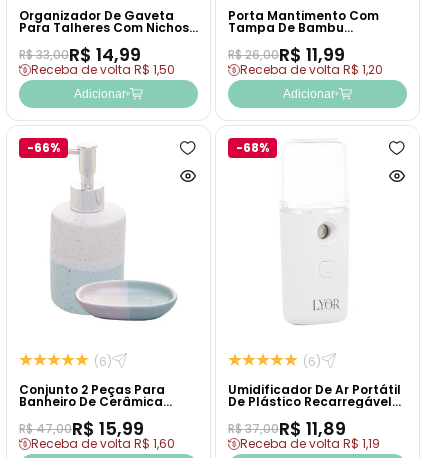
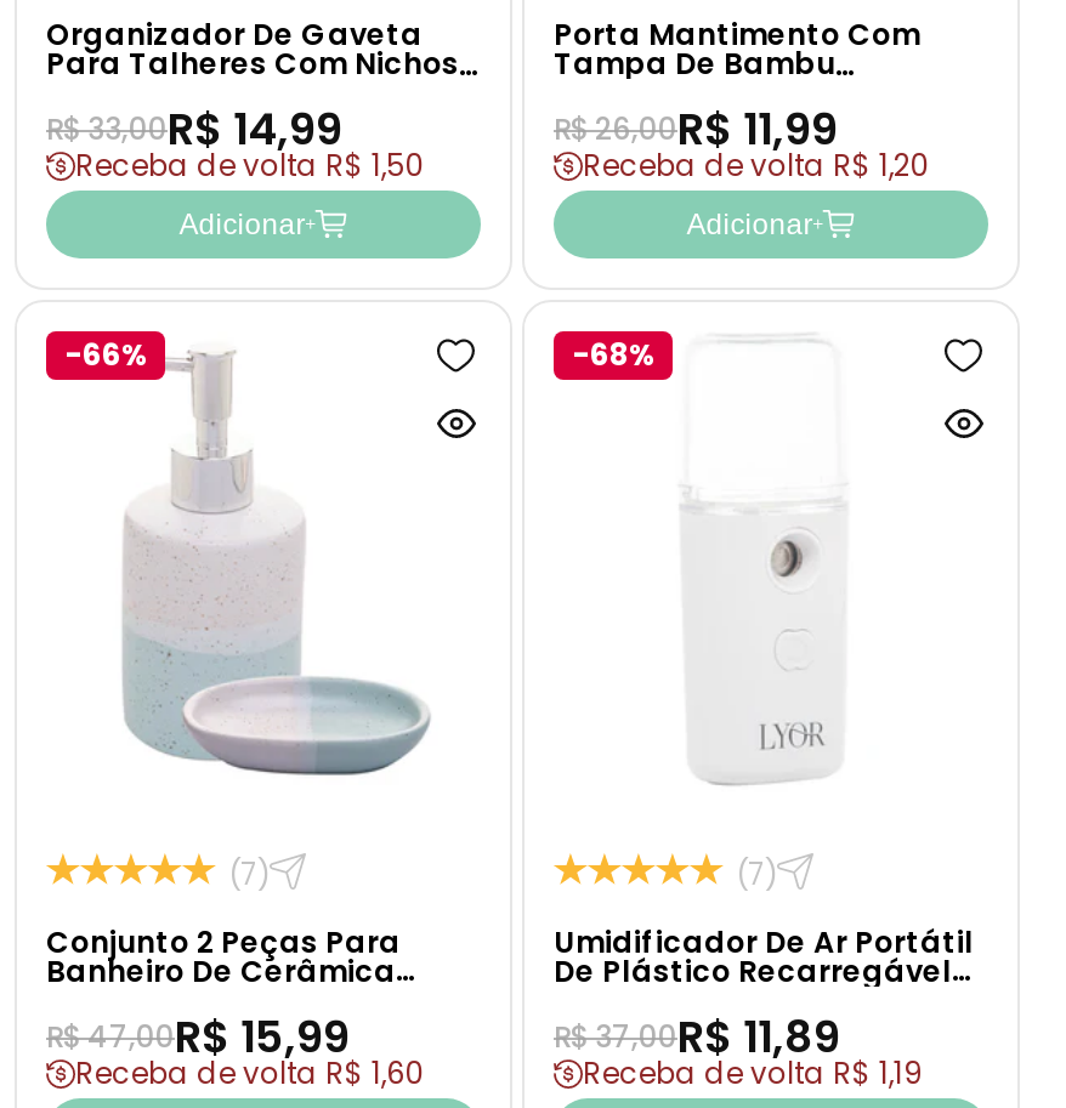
- (6)
+ (7)

- (6)
+ (7)
